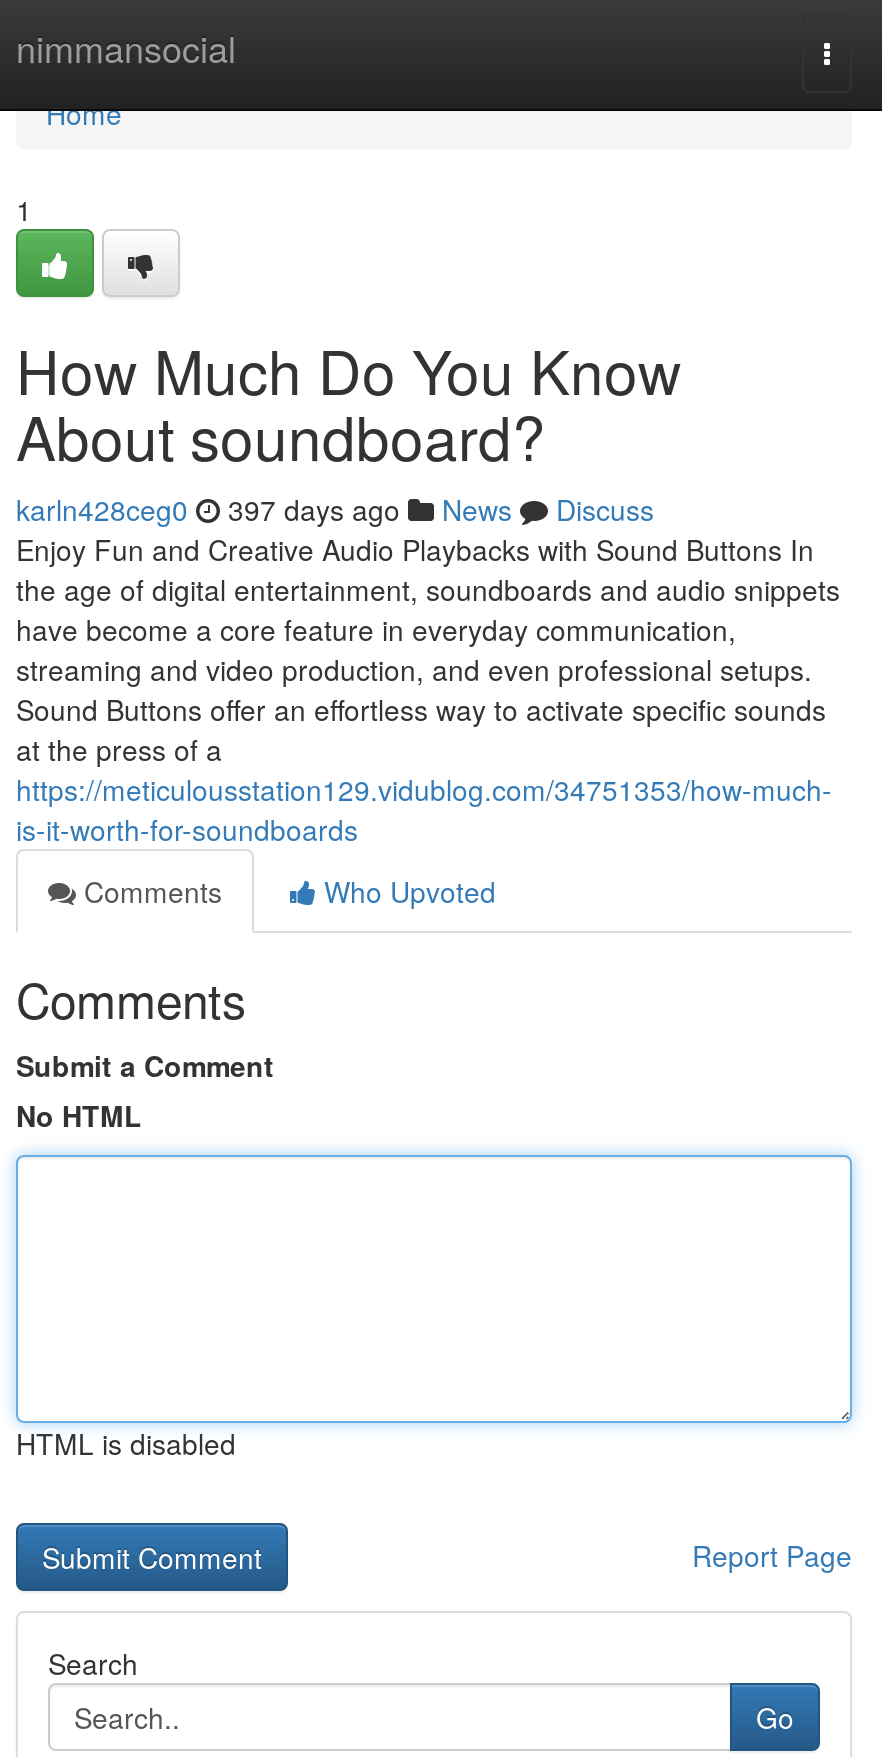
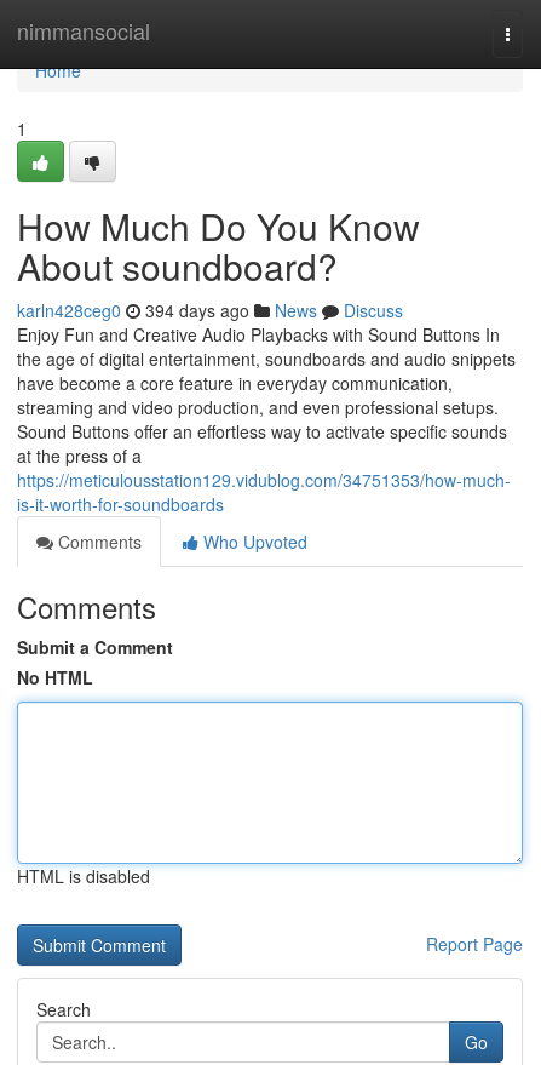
- karln428ceg0 397 days ago News Discuss
+ karln428ceg0 394 days ago News Discuss
